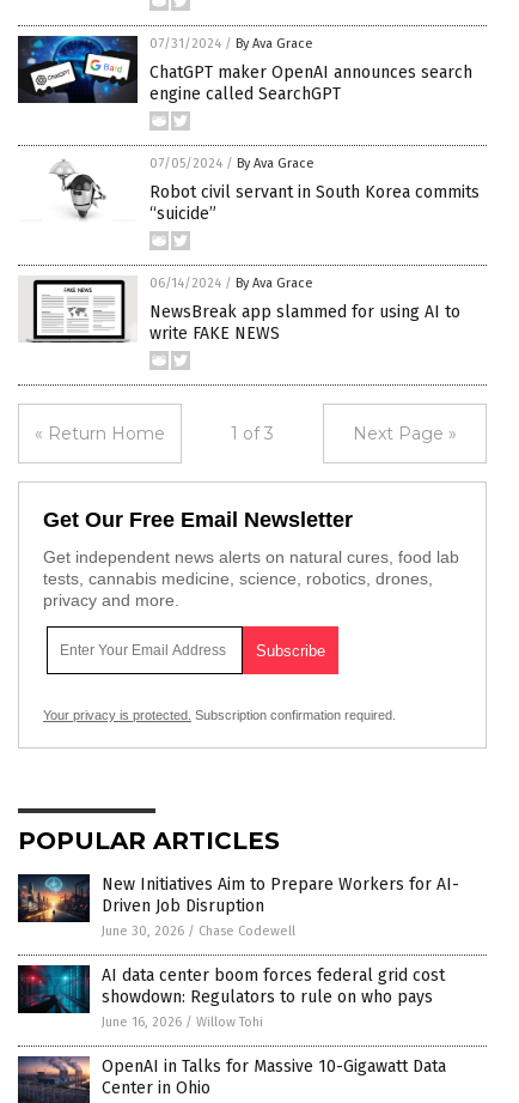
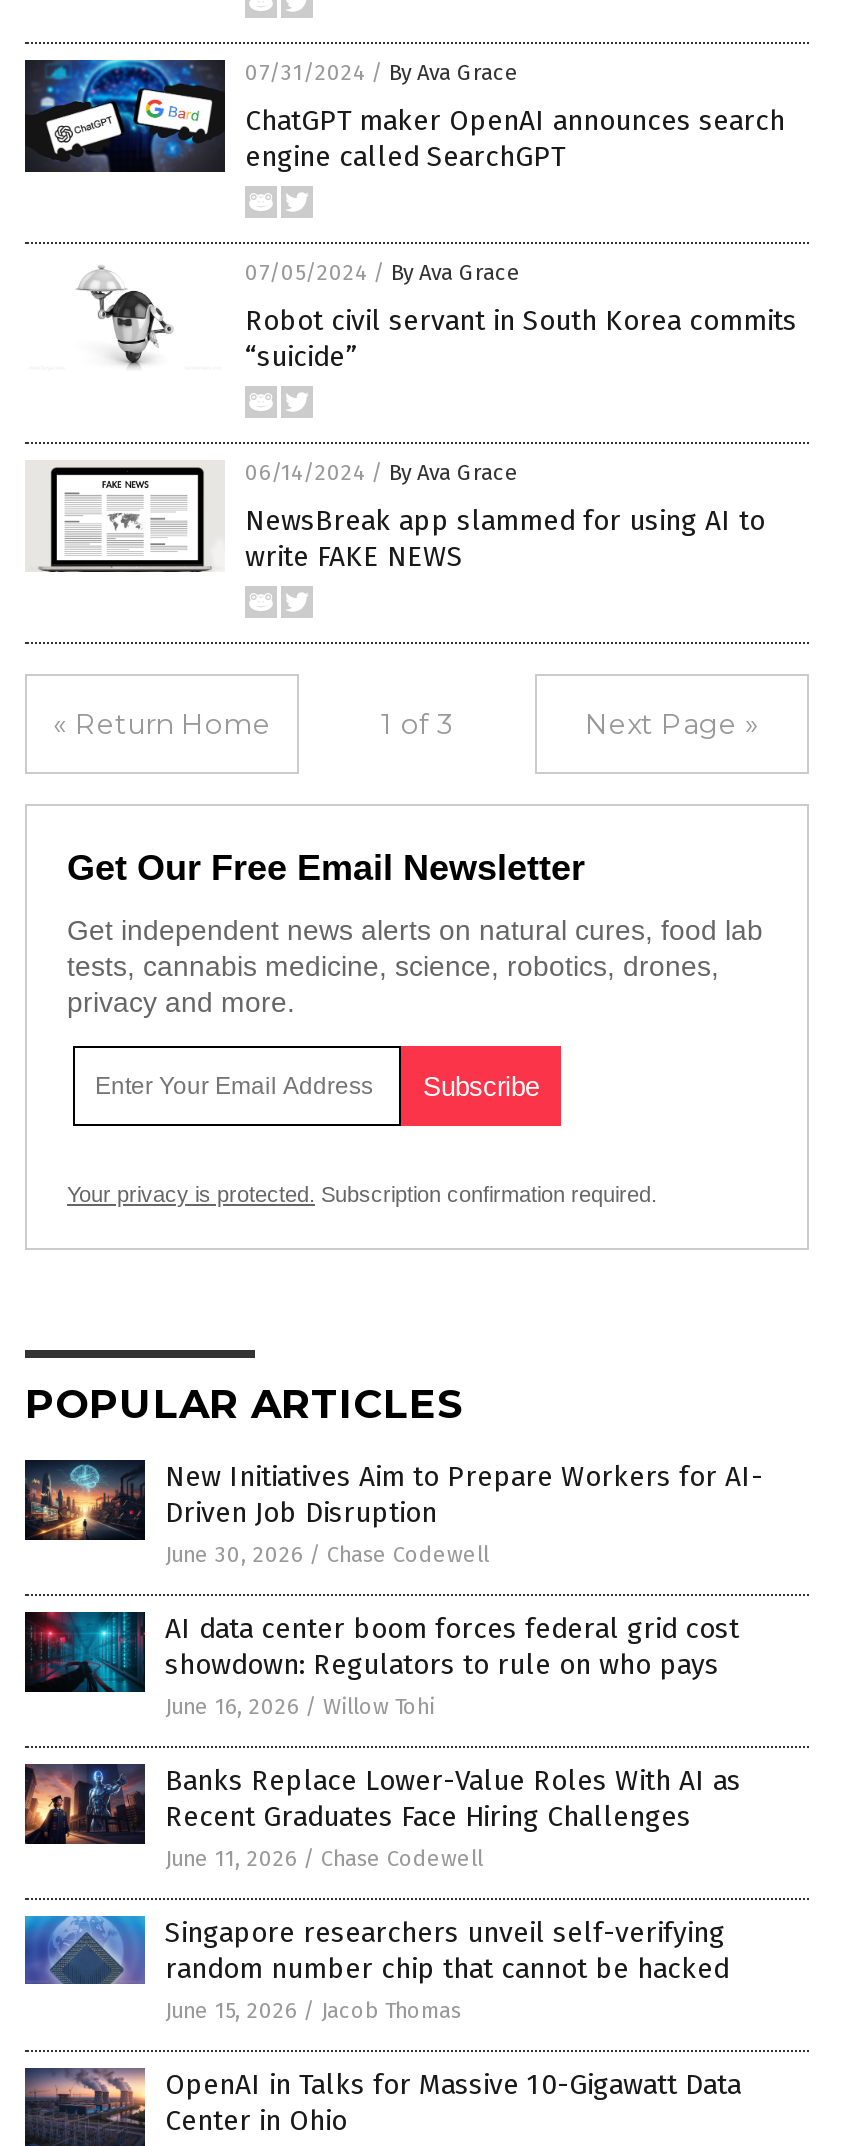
+ [image]
+ Banks Replace Lower-Value Roles With AI as
+ Recent Graduates Face Hiring Challenges
+ June 11, 2026 / Chase Codewell
+ Singapore researchers unveil self-verifying
+ random number chip that cannot be hacked
+ June 15, 2026 / Jacob Thomas

+ [image]
